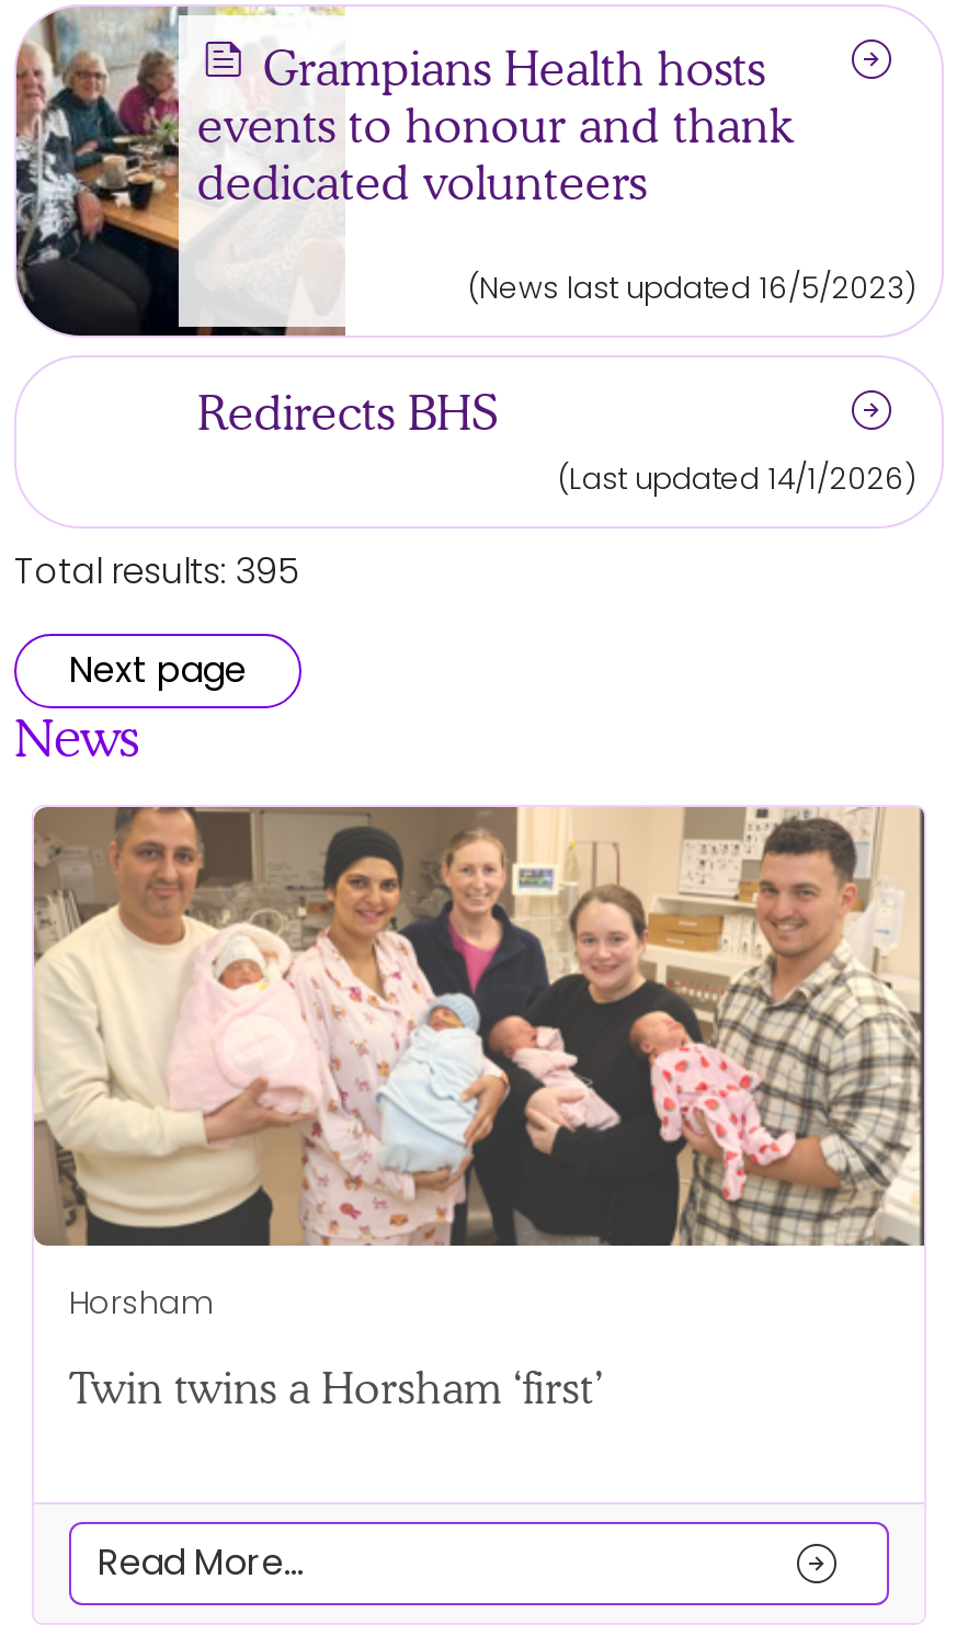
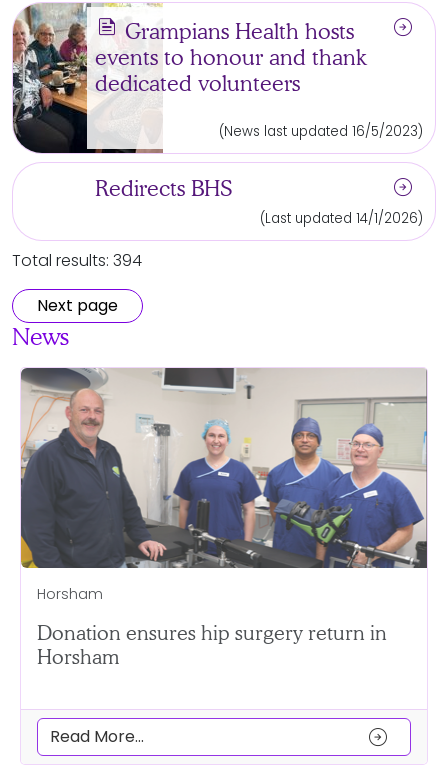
- Total results: 395
+ Total results: 394

- [image]
+ [image]

- Twin twins a Horsham ‘first’
+ Donation ensures hip surgery return in
+ Horsham
